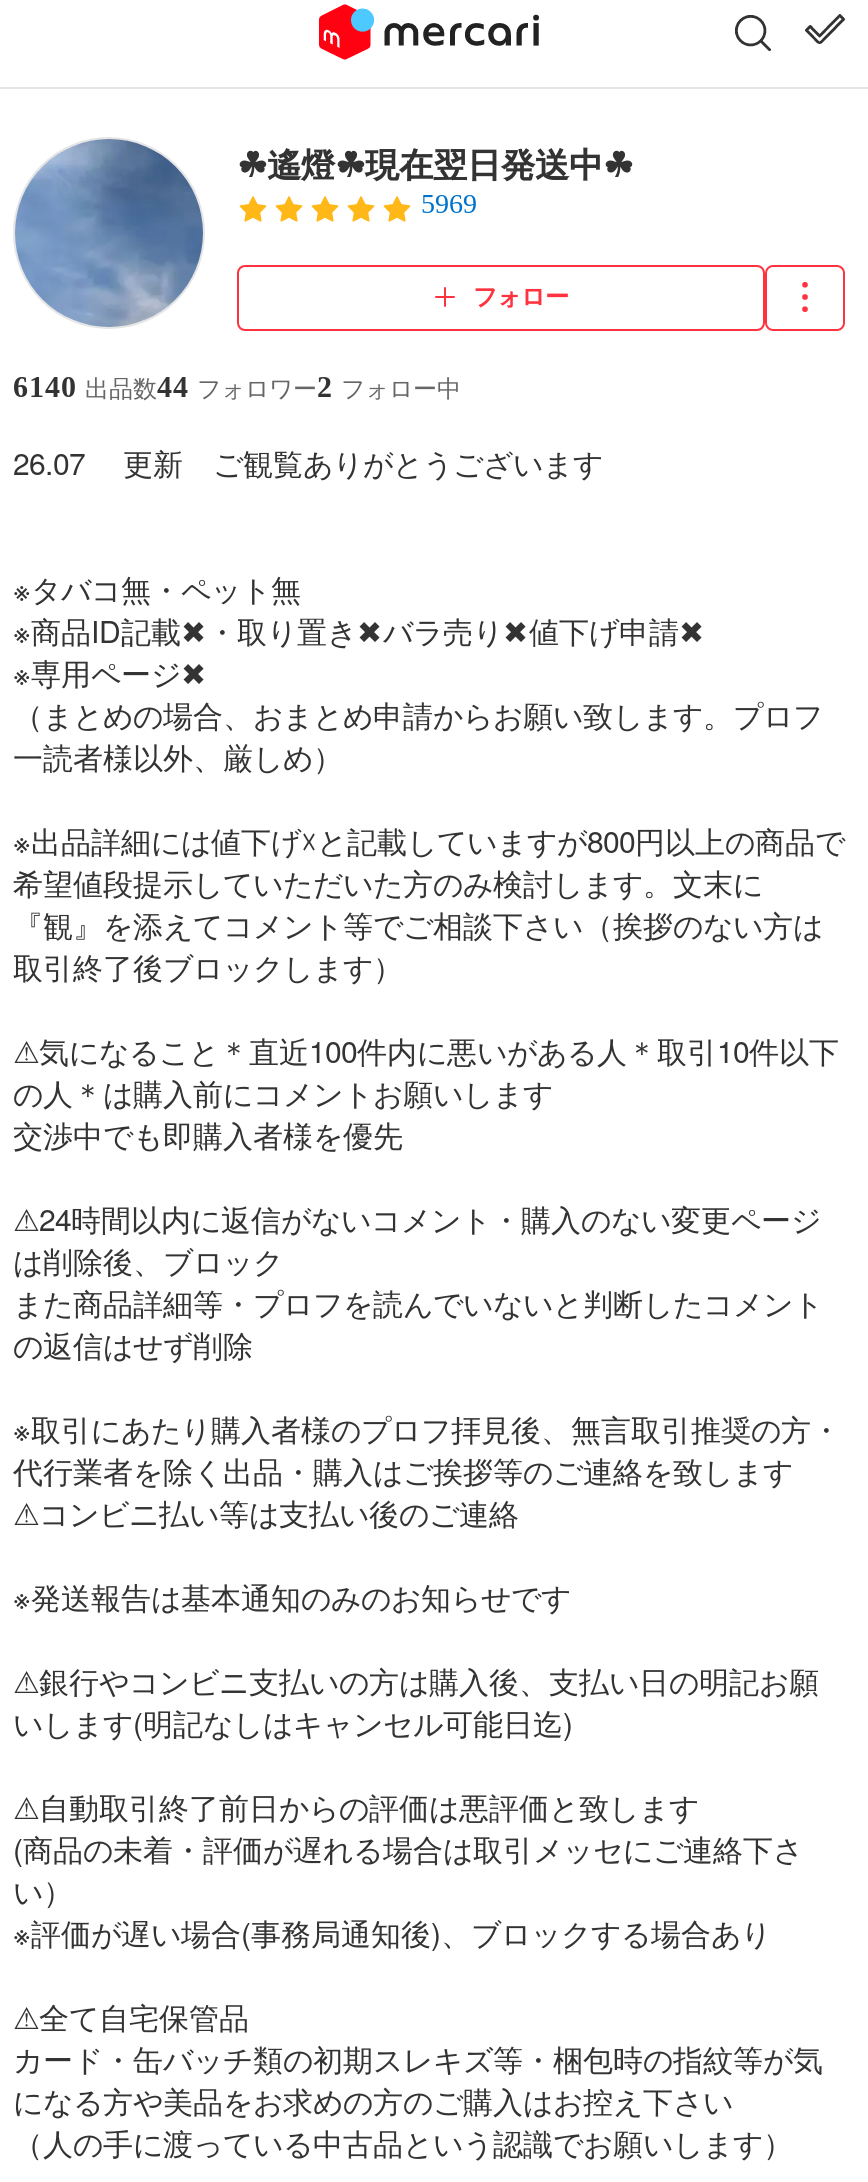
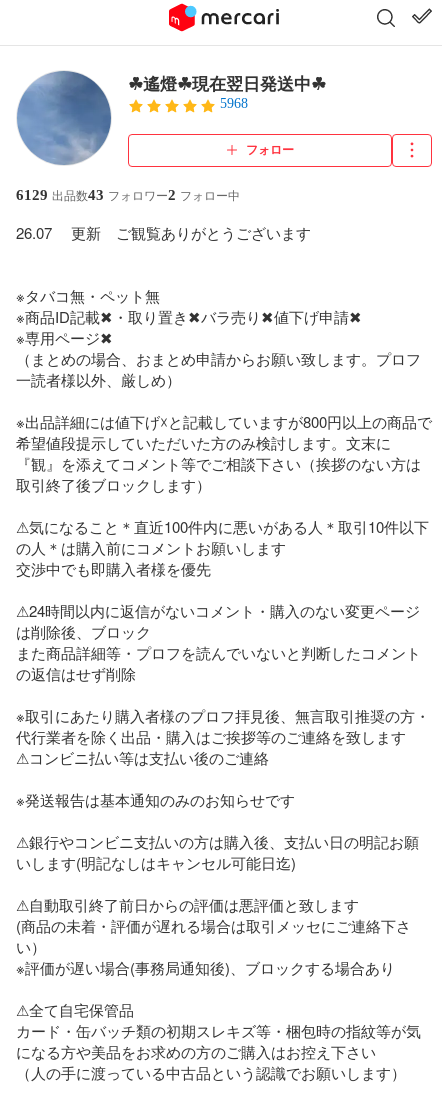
- 5969
+ 5968

- 6140 出品数44 フォロワー2 フォロー中
+ 6129 出品数43 フォロワー2 フォロー中
